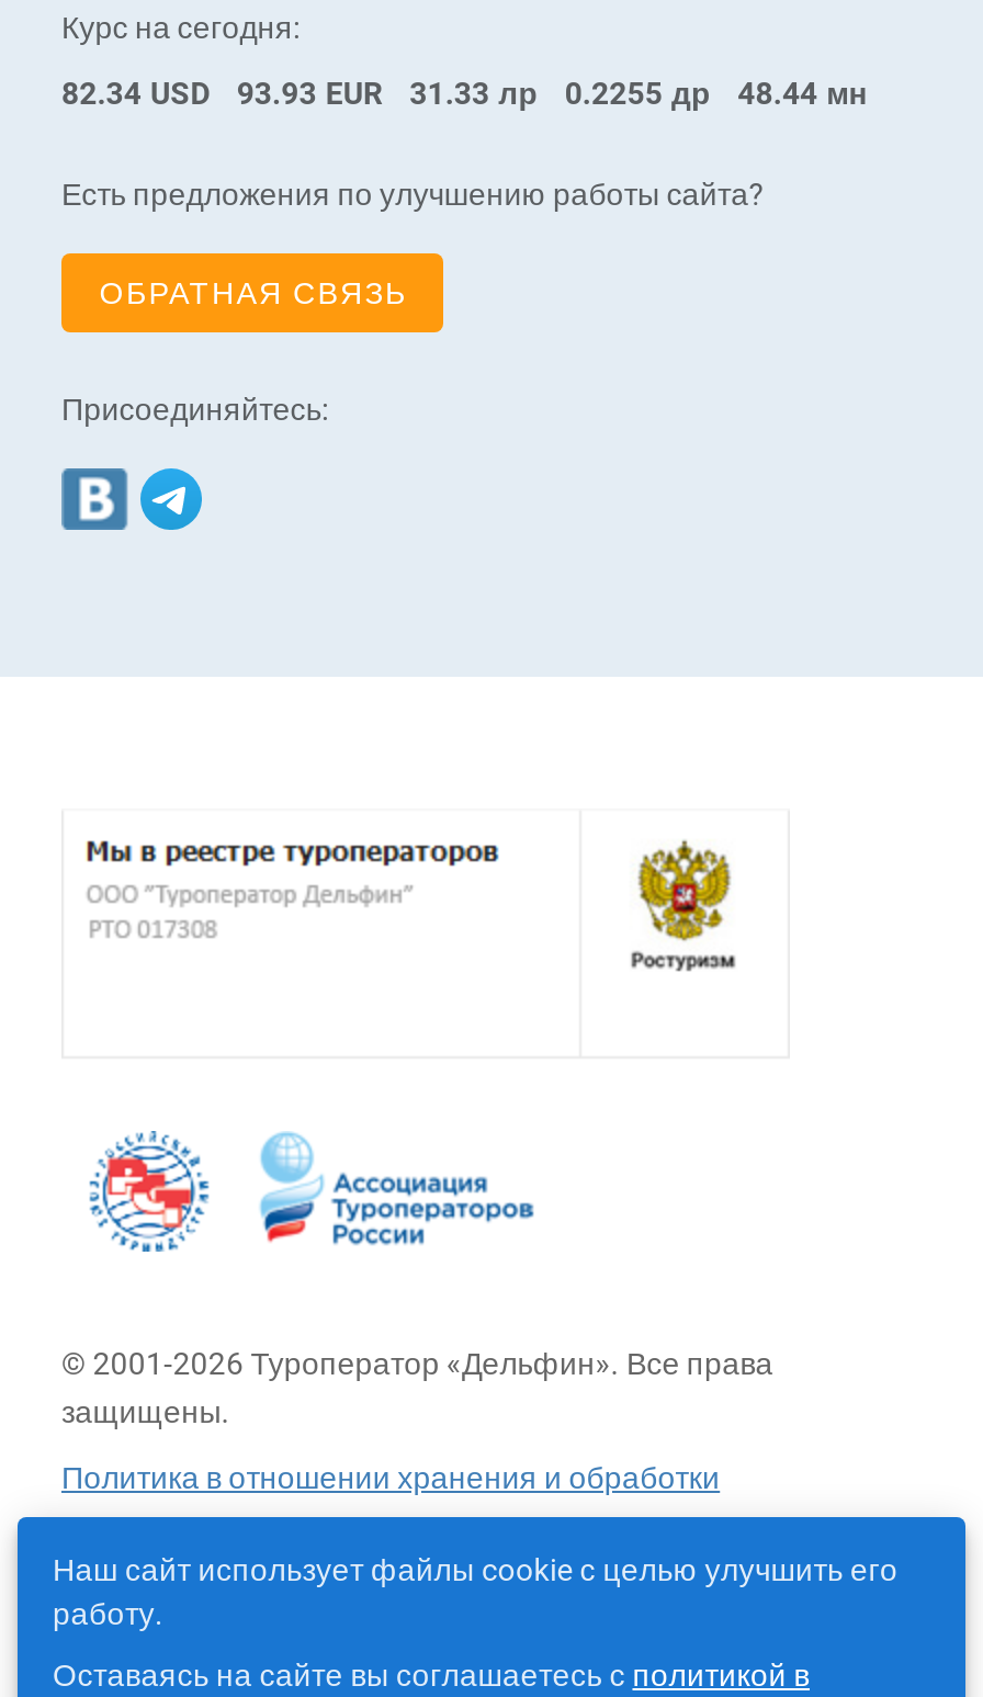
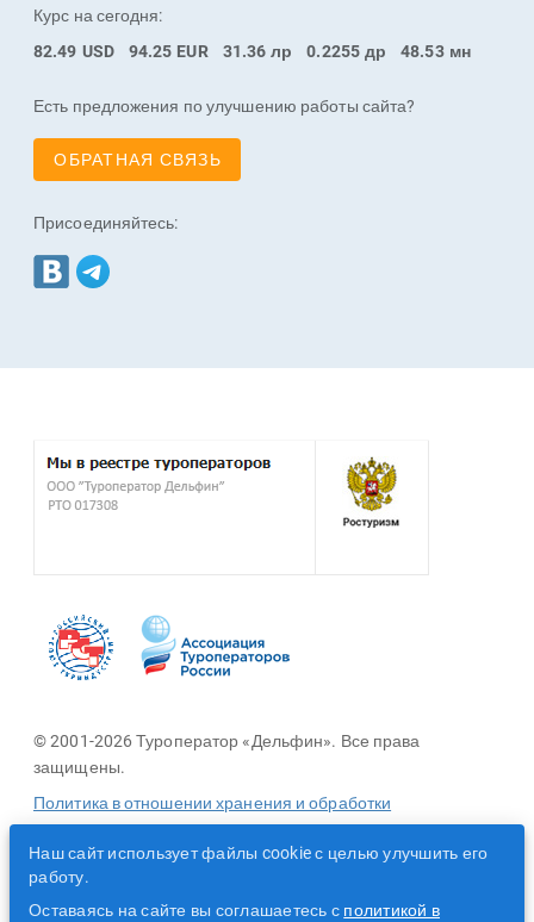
- 82.34 USD
+ 82.49 USD

- 93.93 EUR
+ 94.25 EUR

- 31.33 лр
+ 31.36 лр

- 48.44 мн
+ 48.53 мн
